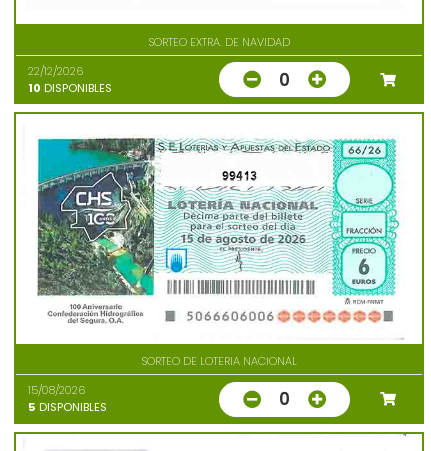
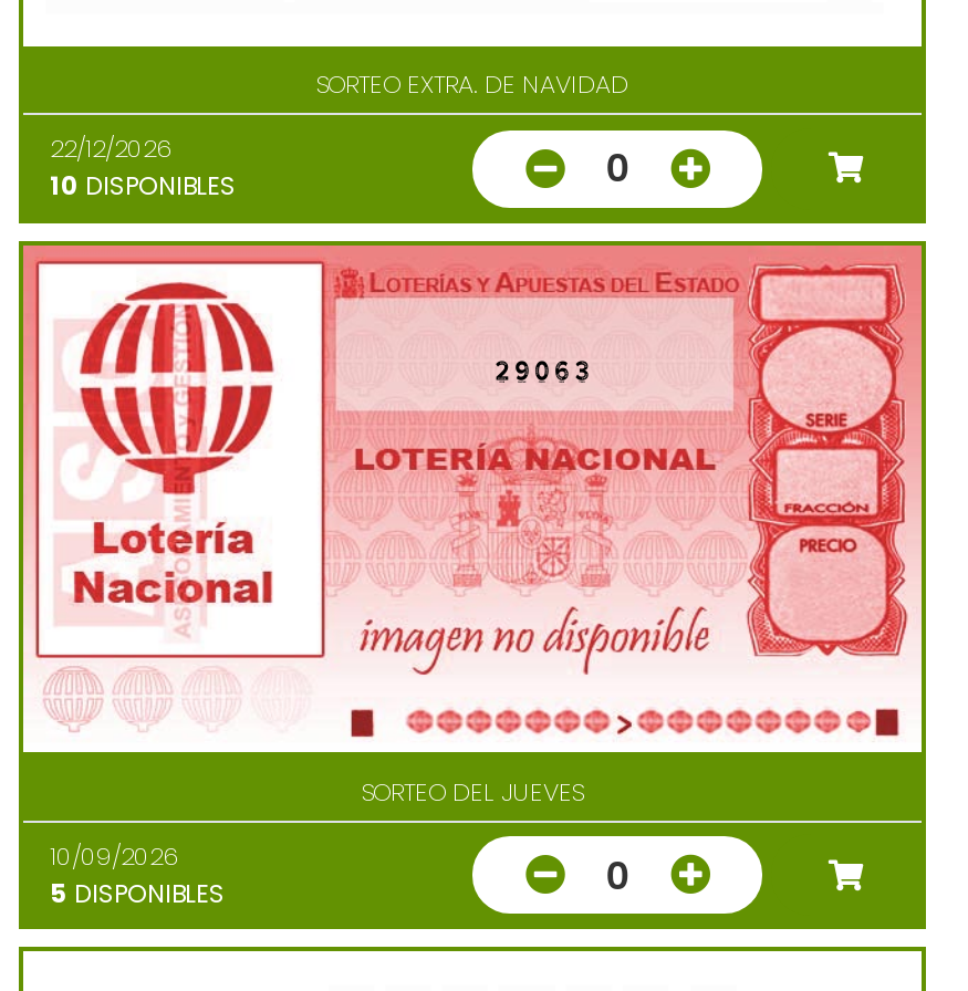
- [image]
- 99413
+ [image]
+ 29063

- SORTEO DE LOTERIA NACIONAL
+ SORTEO DEL JUEVES

- 15/08/2026
+ 10/09/2026
